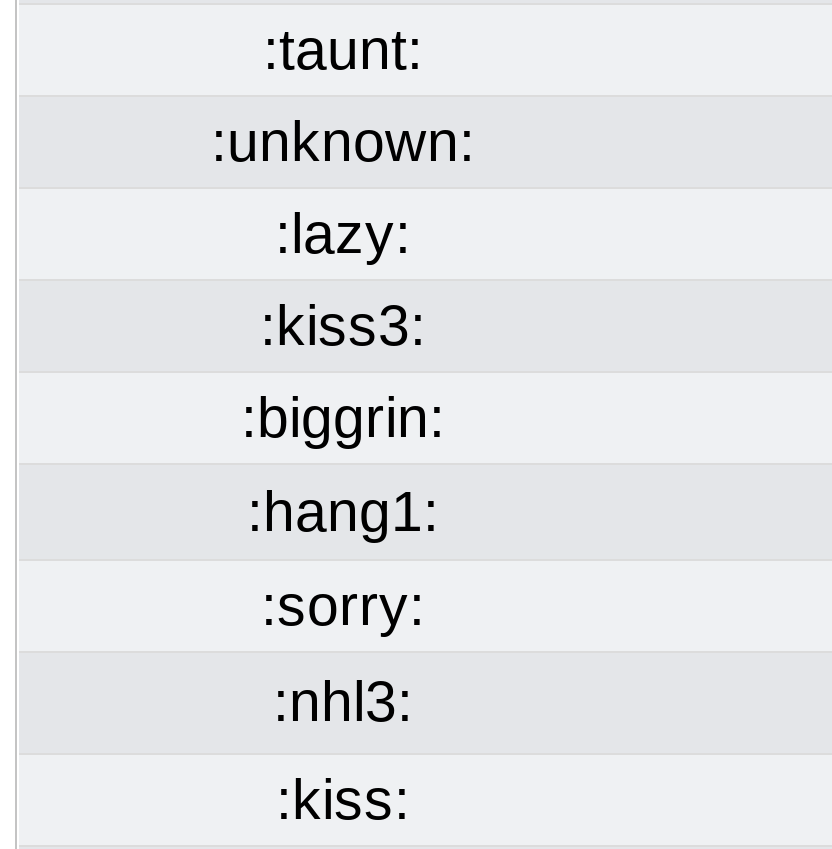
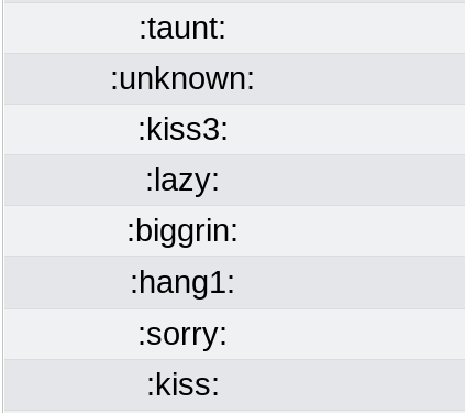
moved down: :lazy:

- :nhl3:
